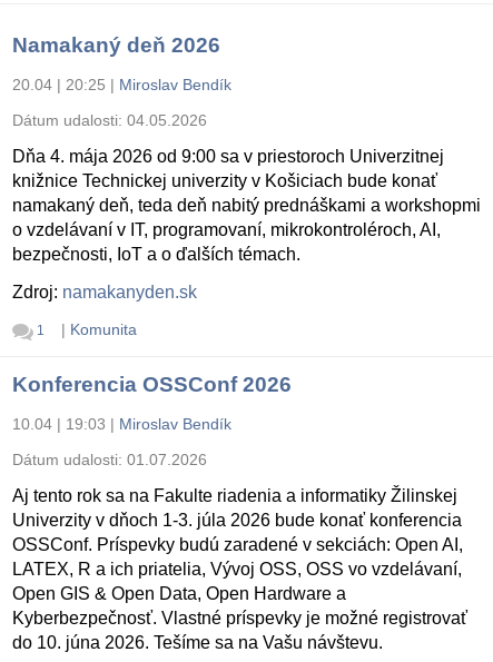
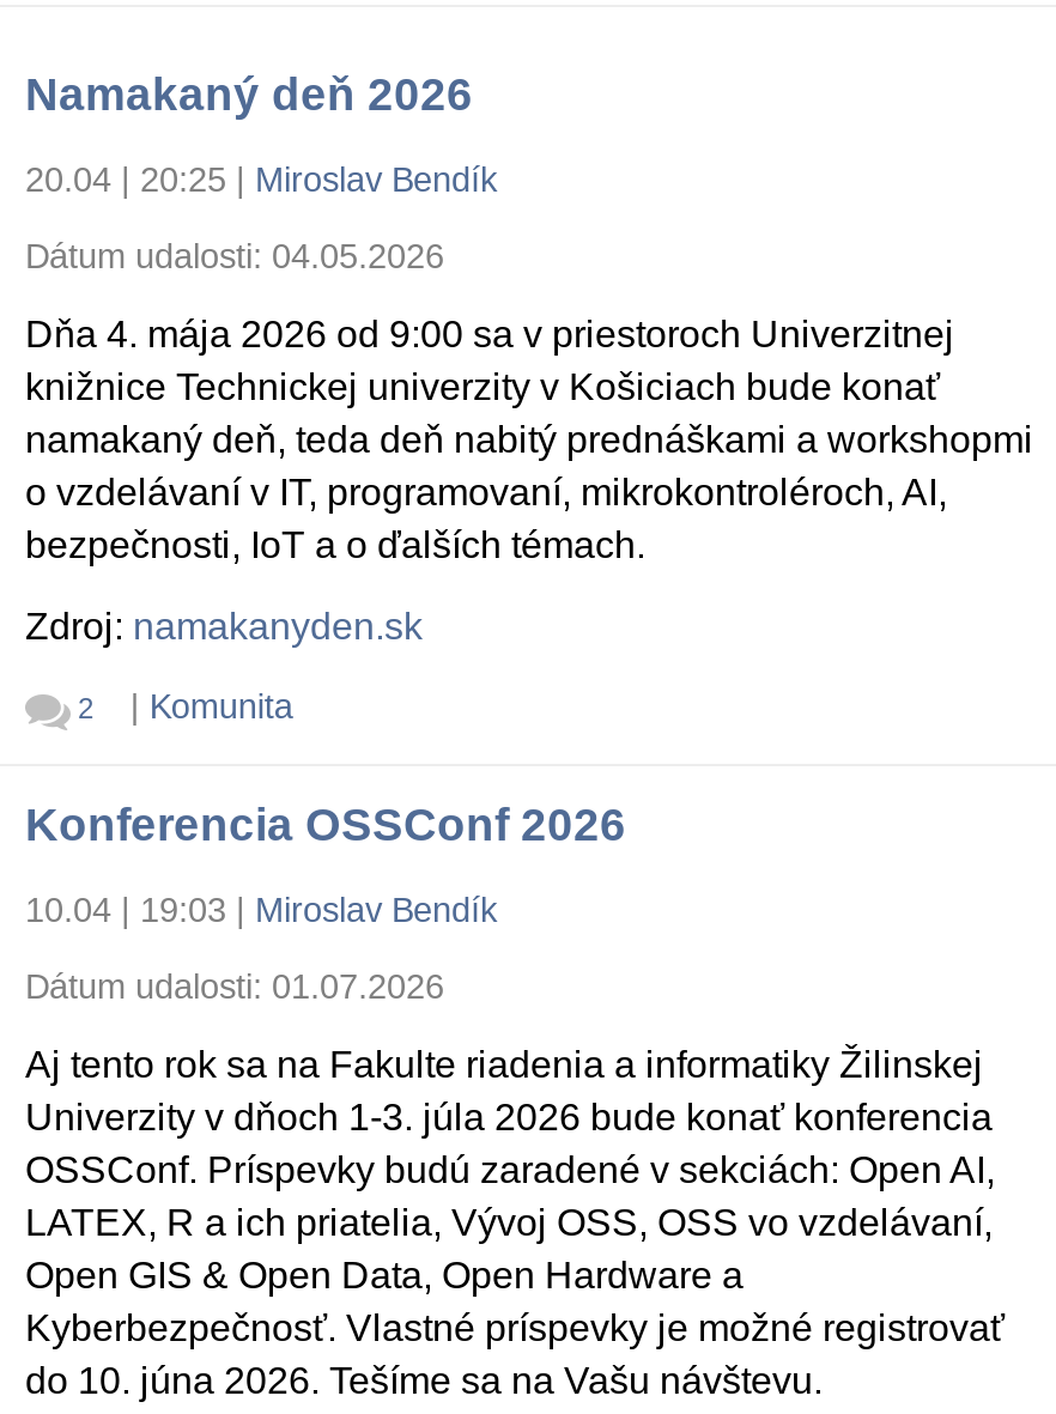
- 1
+ 2
